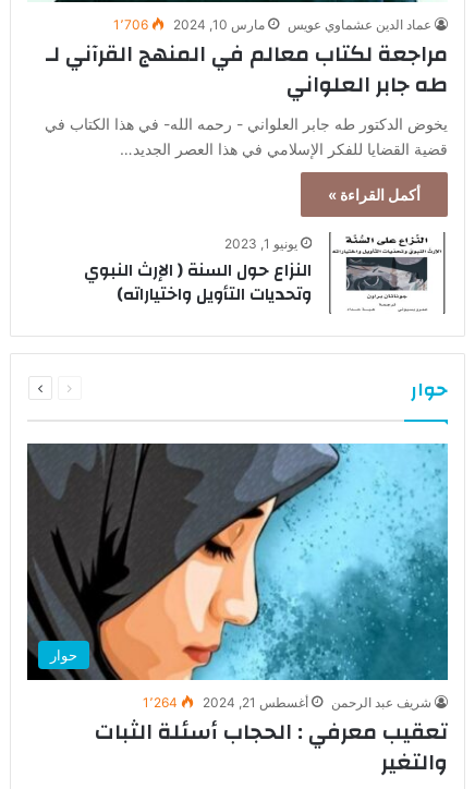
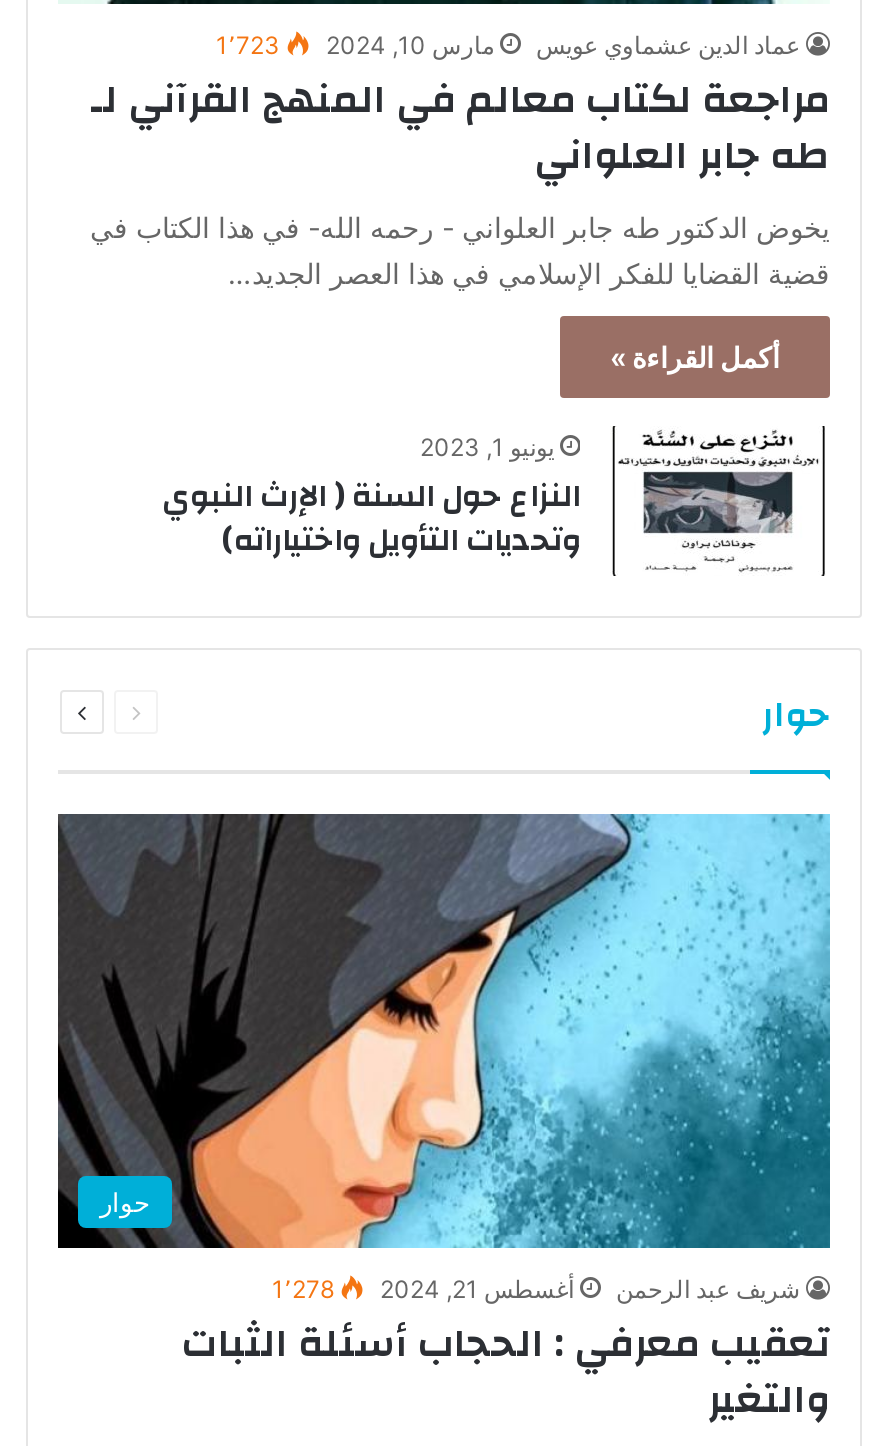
- 1٬706
+ 1٬723

- 1٬264
+ 1٬278
